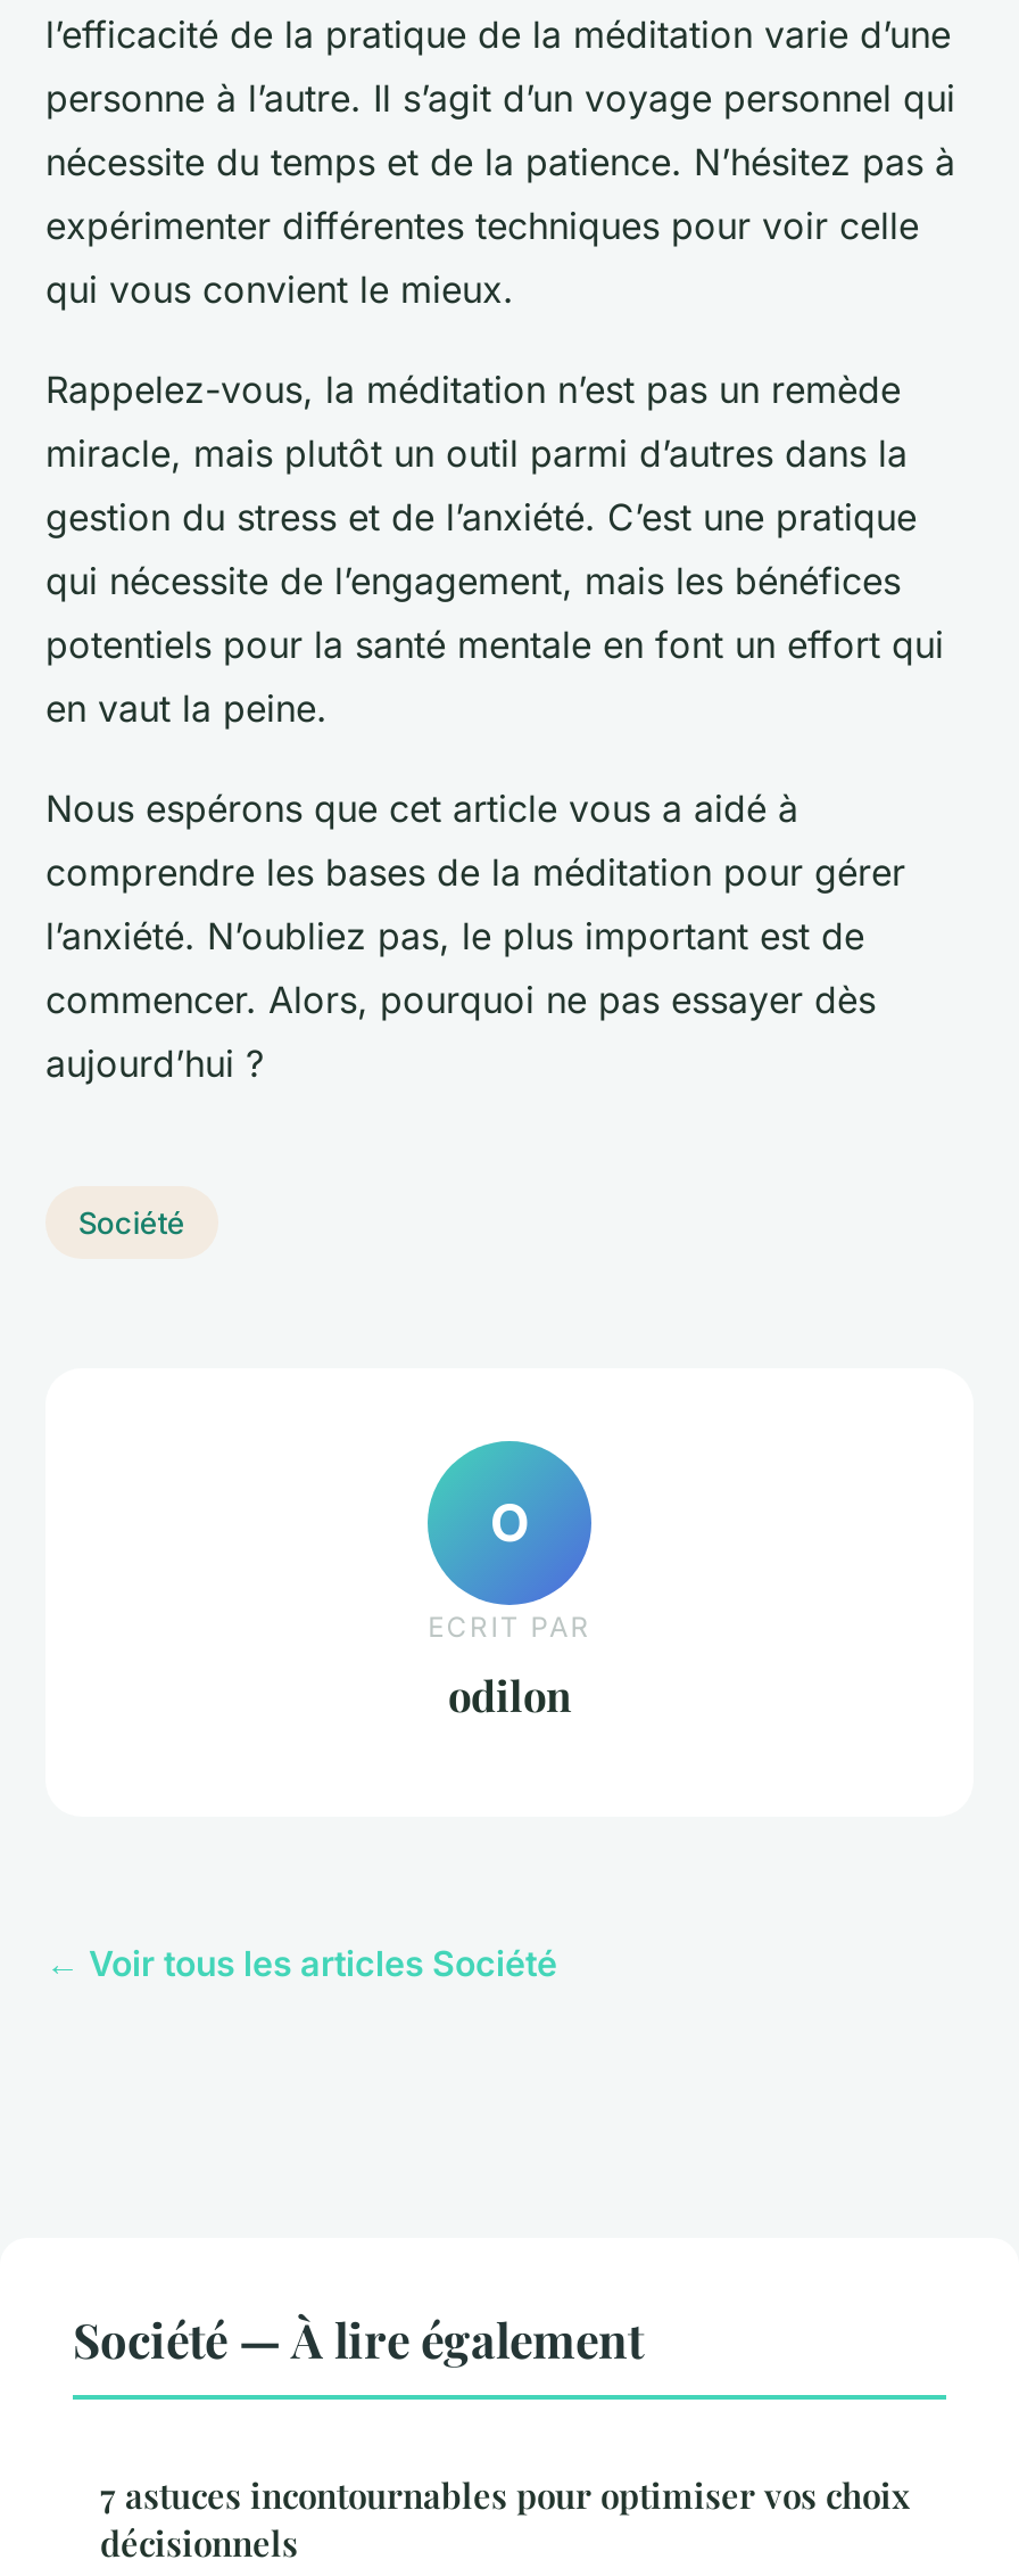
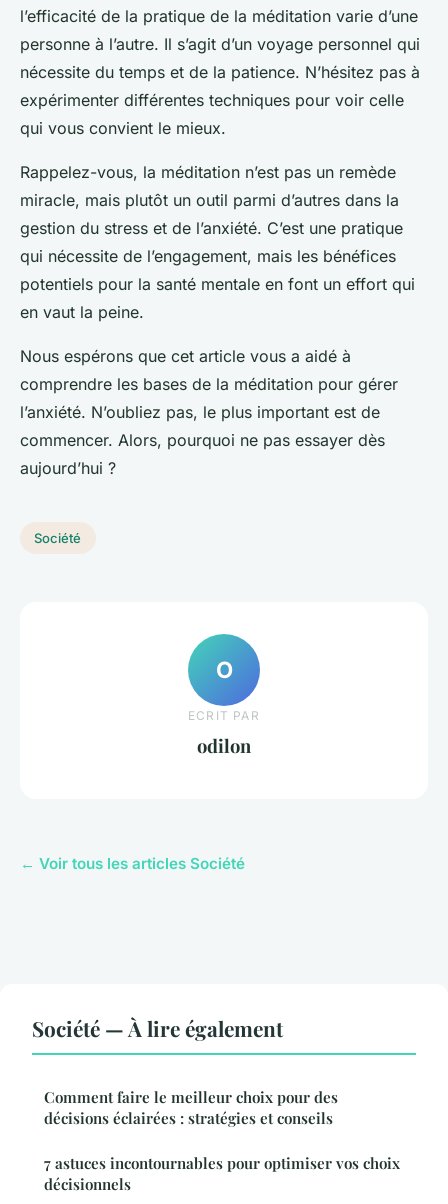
+ Comment faire le meilleur choix pour des
+ décisions éclairées : stratégies et conseils
